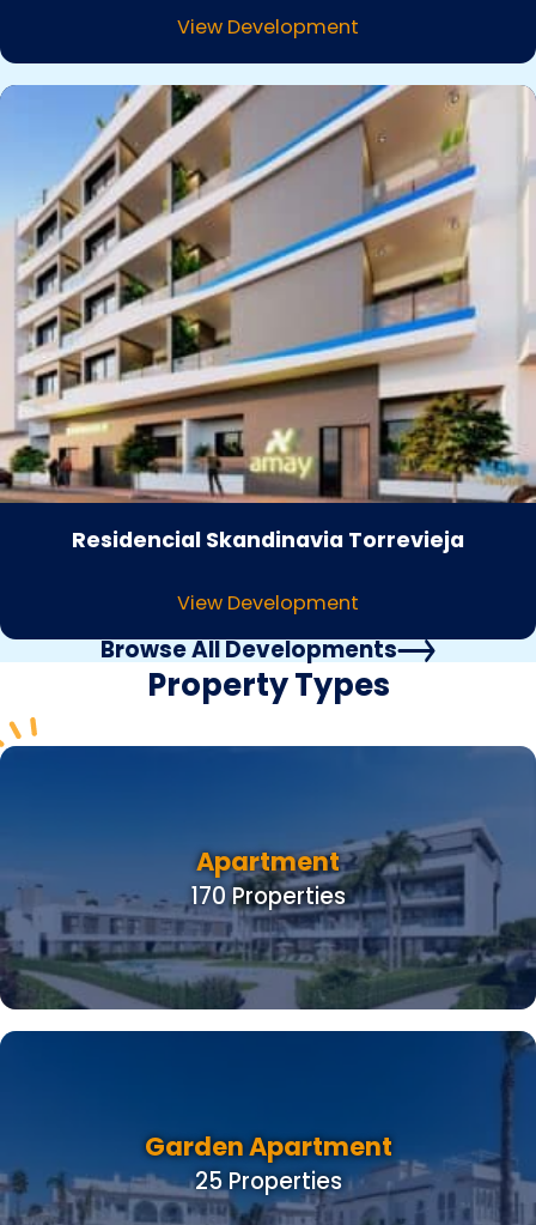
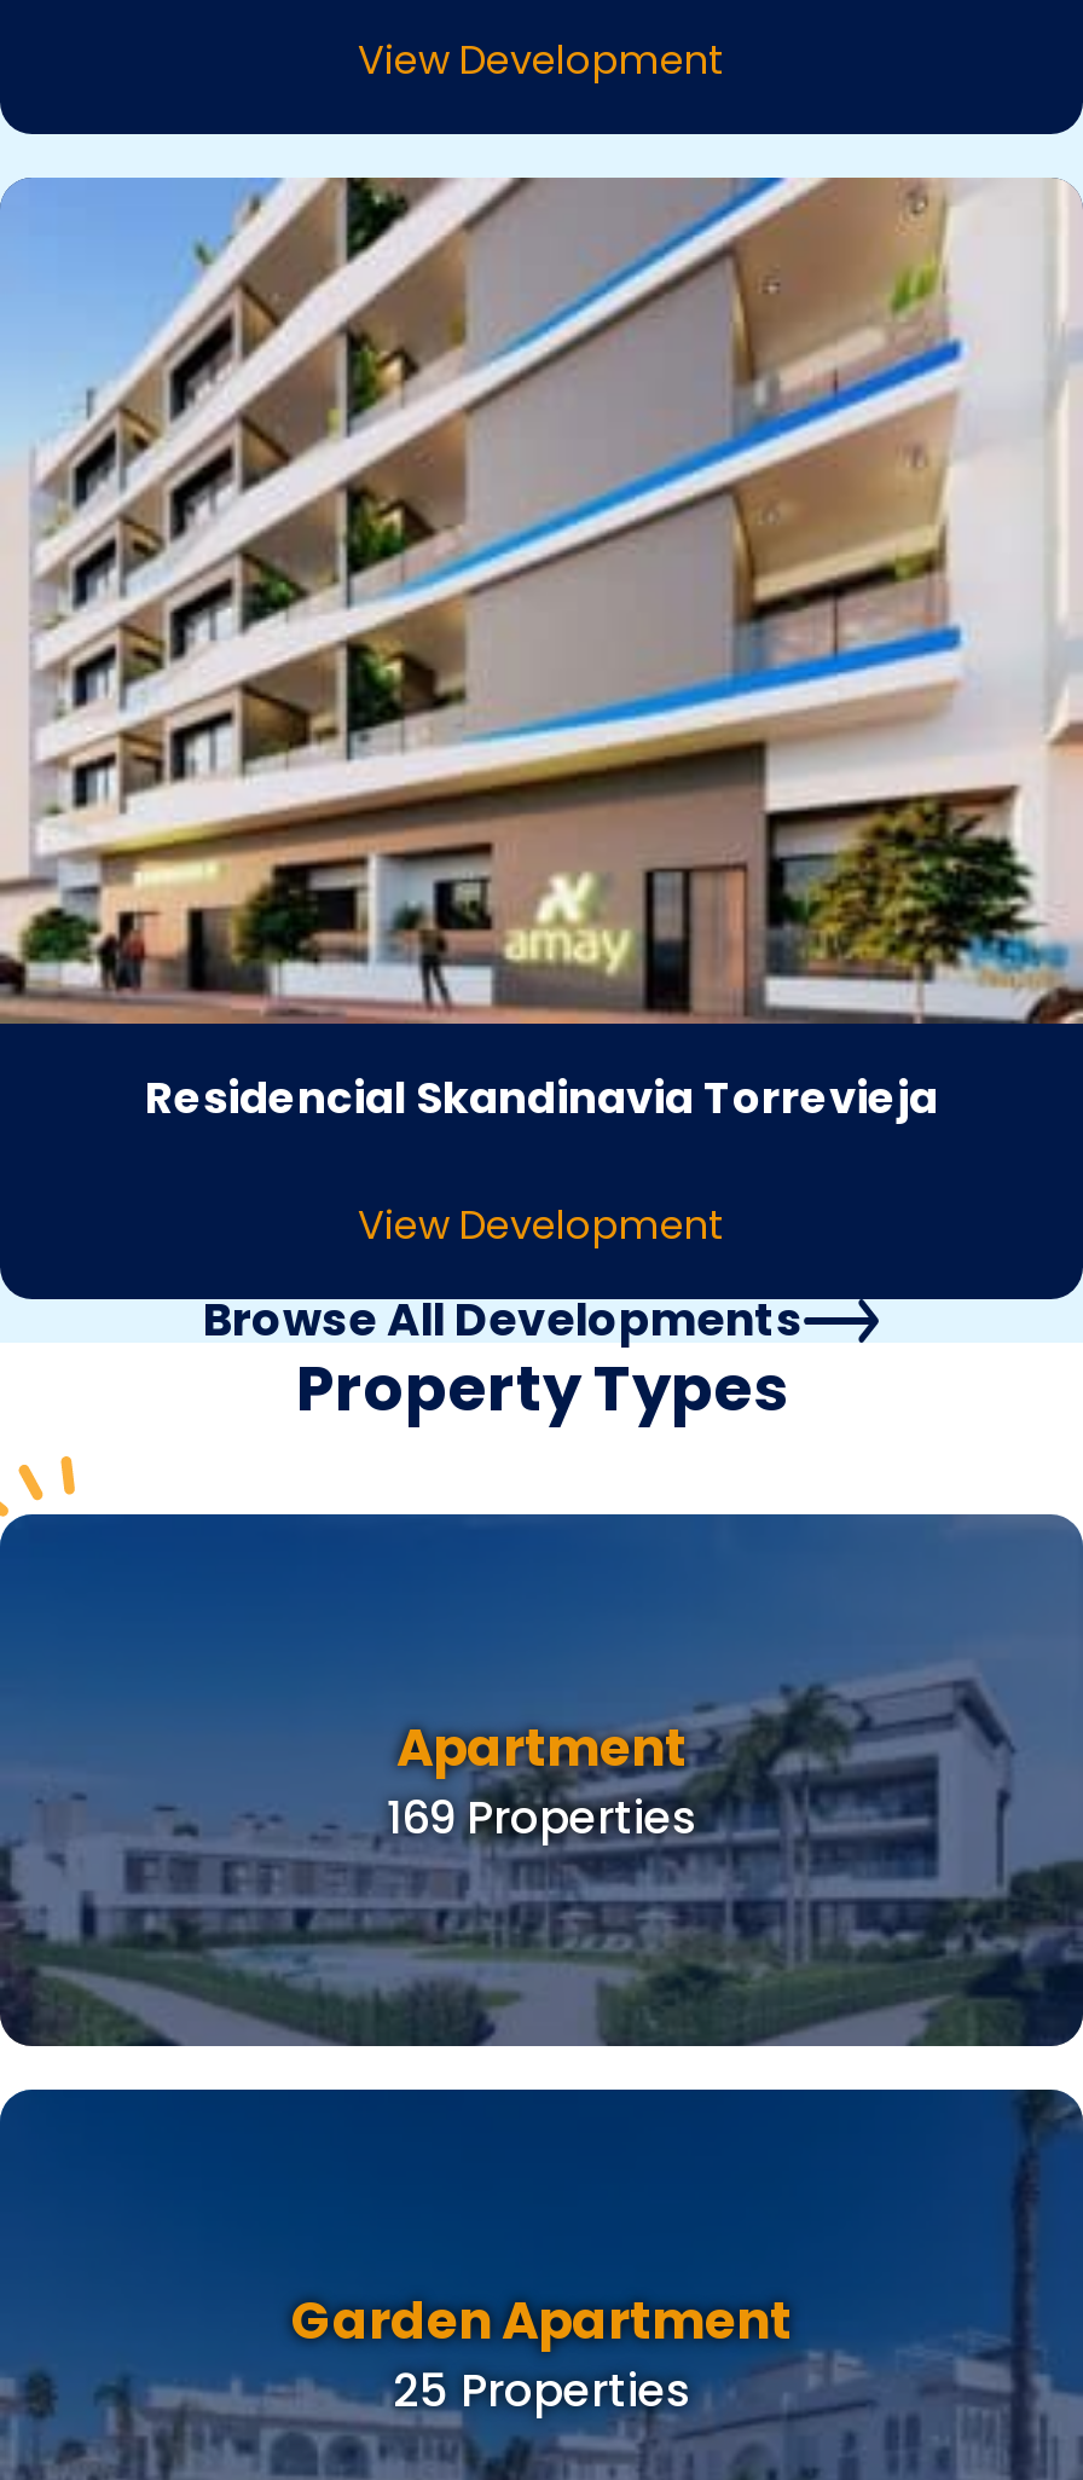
- 170 Properties
+ 169 Properties
